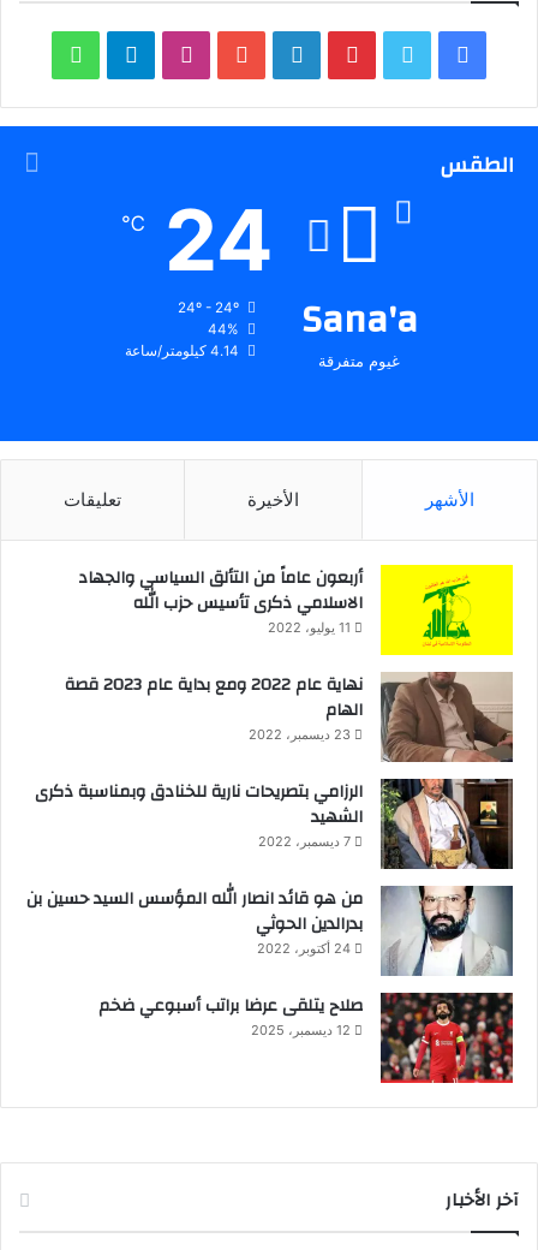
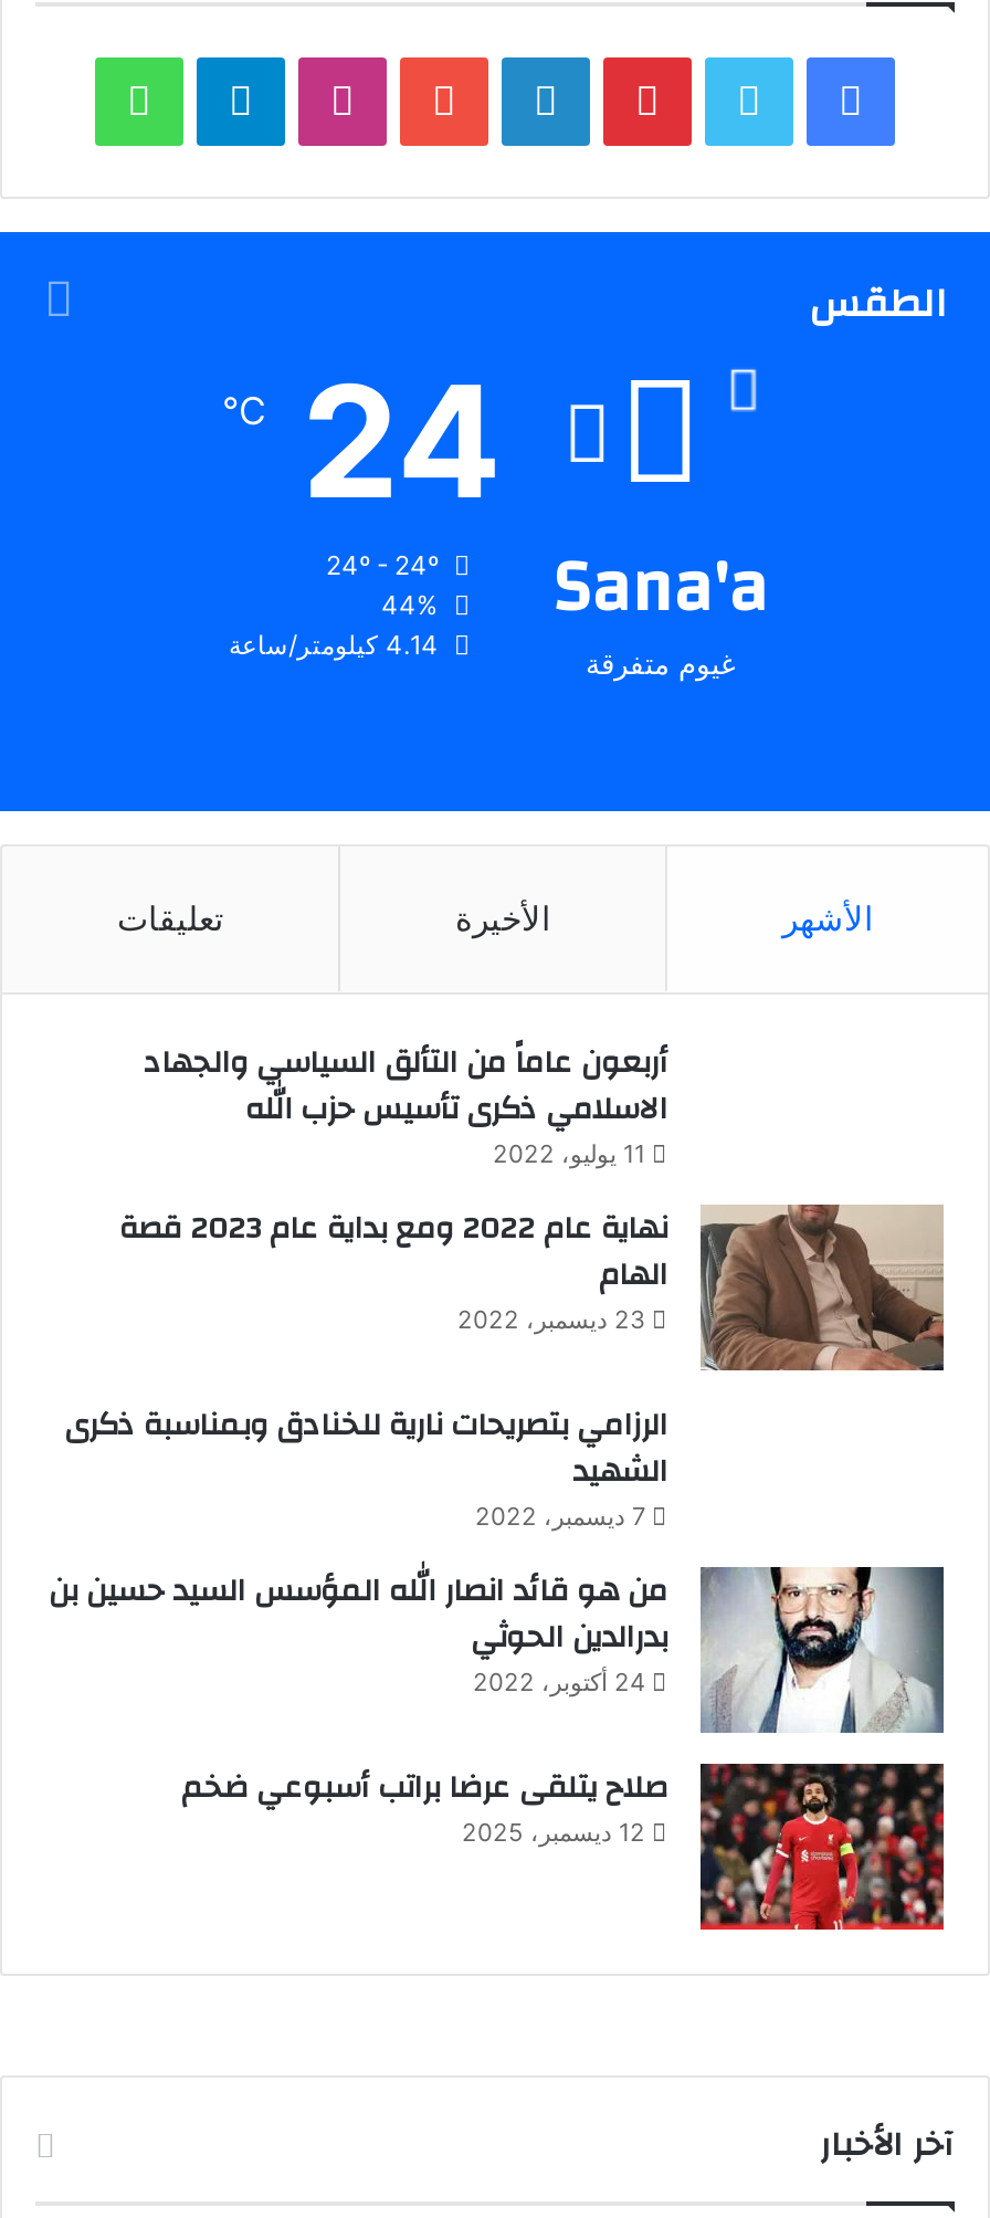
- [image]

- [image]
